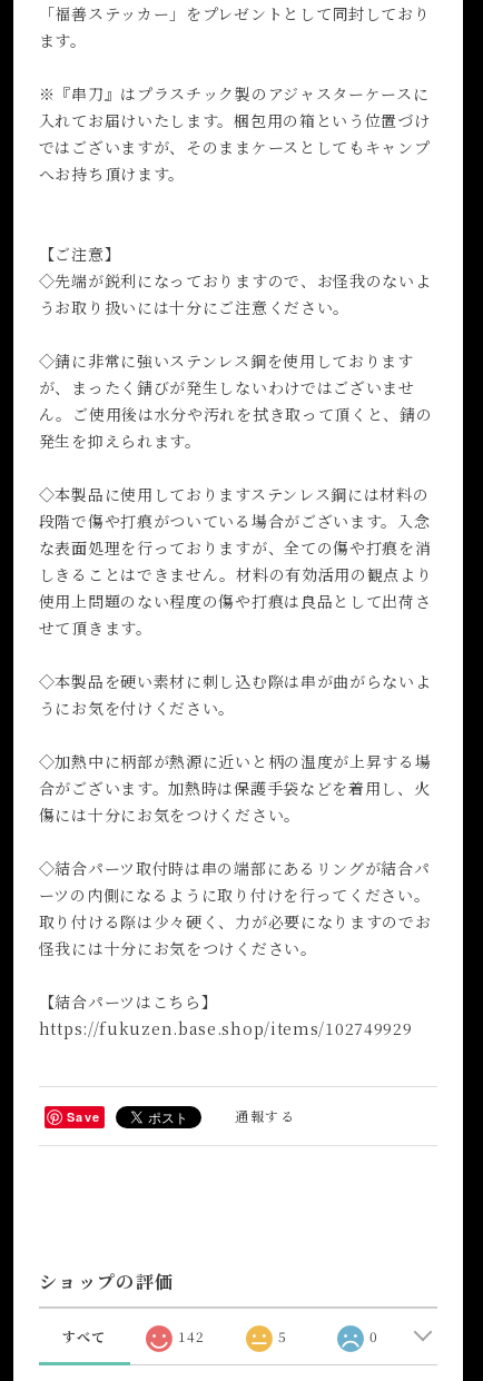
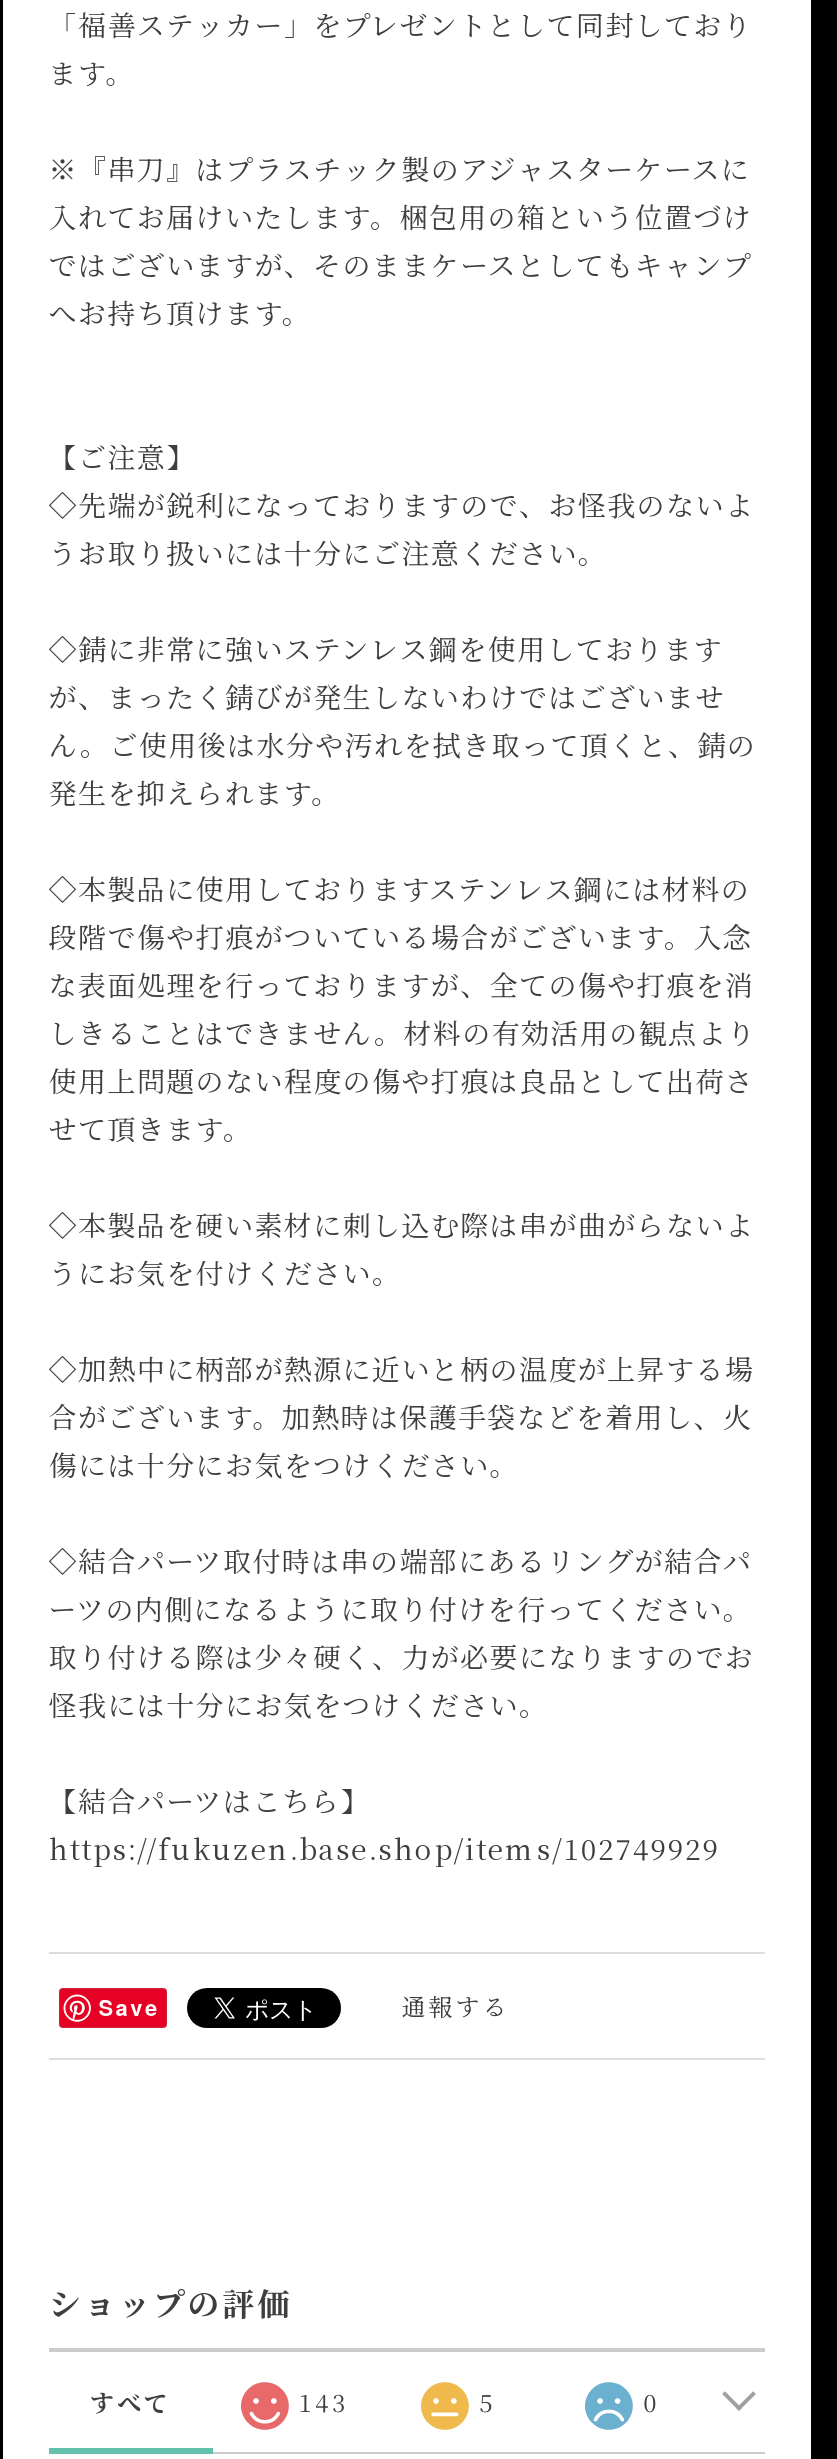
- 142
+ 143
